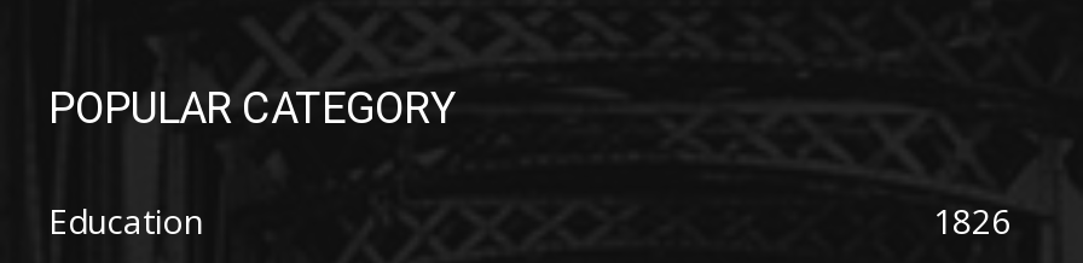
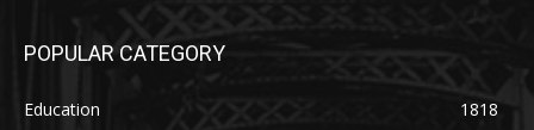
- 1826
+ 1818
